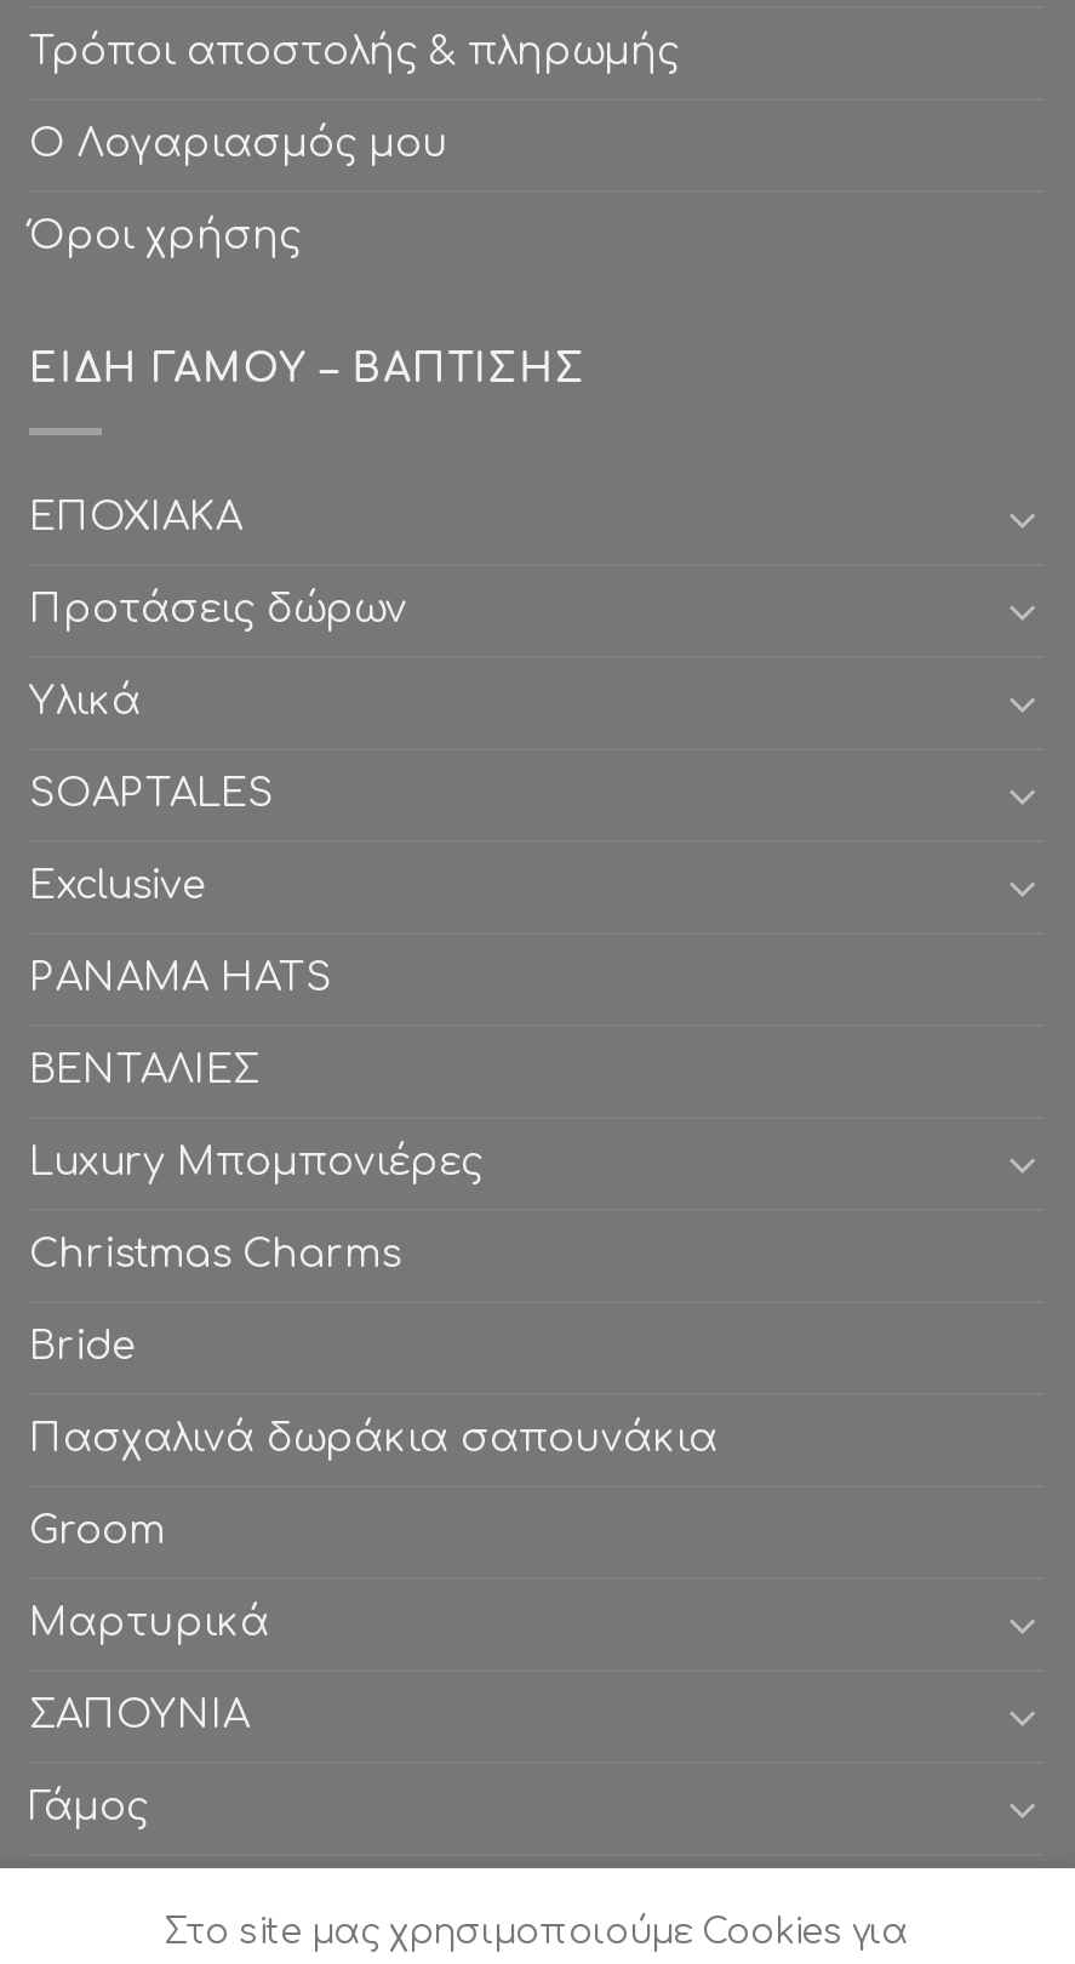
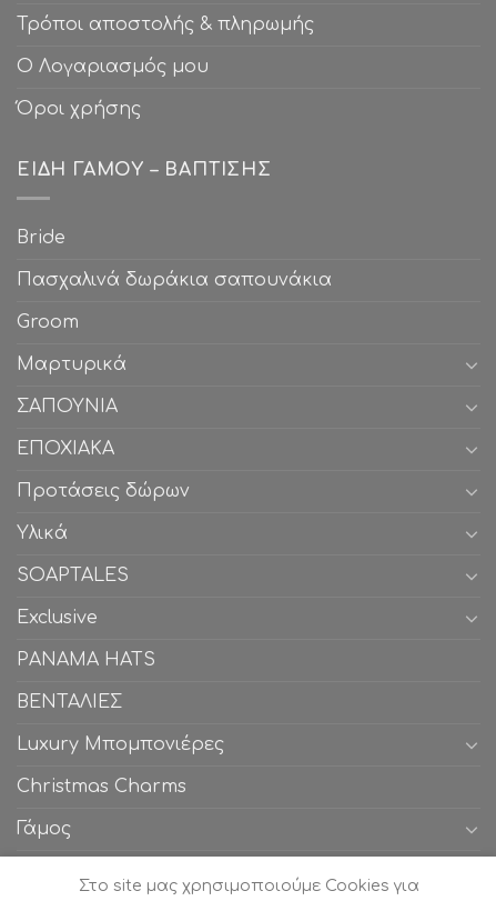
moved down: ΕΠΟΧΙΑΚΑ | Προτάσεις δώρων | Υλικά | ... | Luxury Μπομπονιέρες | Christmas Charms

moved up: Bride | Πασχαλινά δωράκια σαπουνάκια | Groom | Μαρτυρικά | ΣΑΠΟΥΝΙΑ
